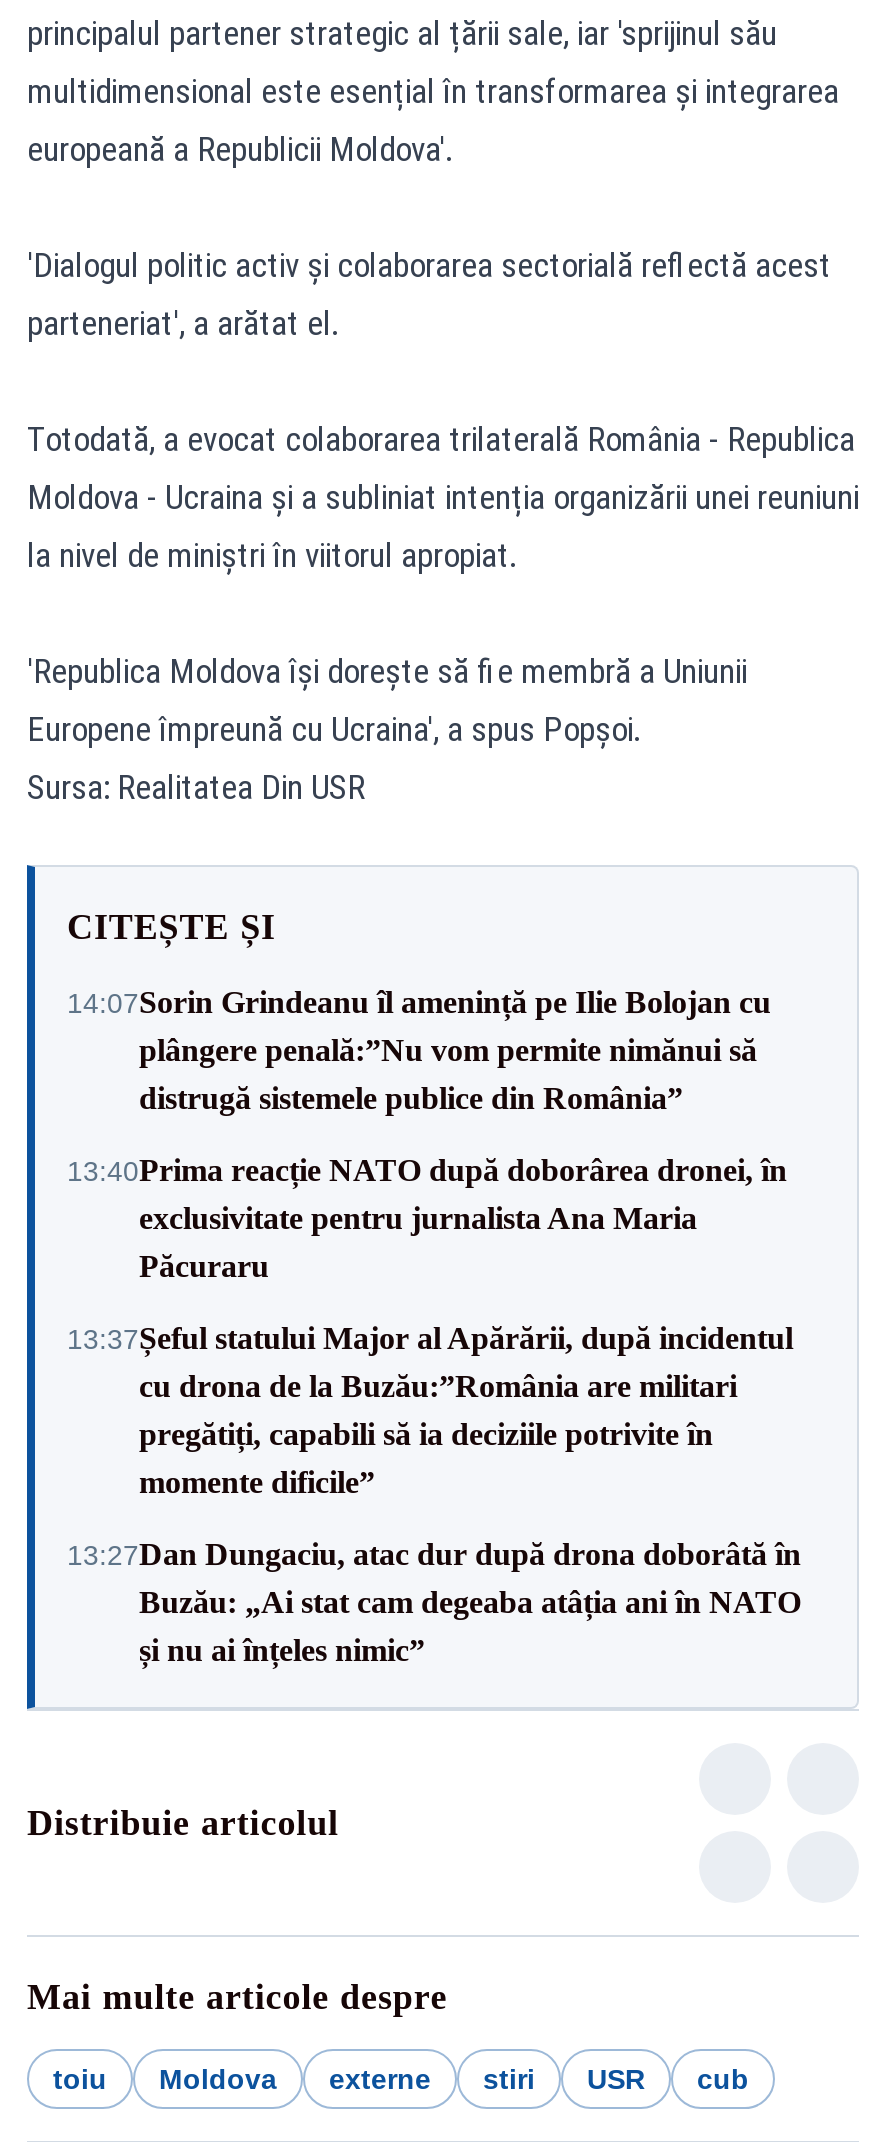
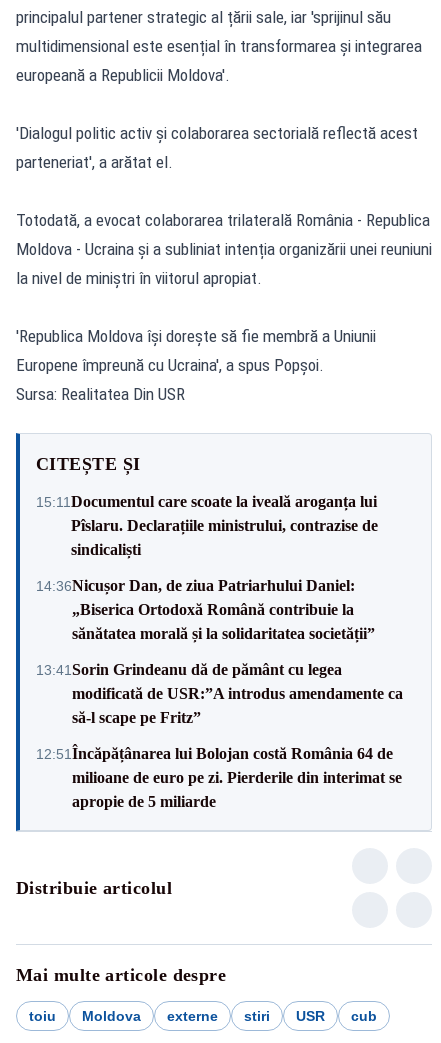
- 14:07Sorin Grindeanu îl amenință pe Ilie Bolojan cu
- plângere penală:”Nu vom permite nimănui să
- distrugă sistemele publice din România”
+ 15:11Documentul care scoate la iveală aroganța lui
+ Pîslaru. Declarațiile ministrului, contrazise de
+ sindicaliști

- 13:40Prima reacție NATO după doborârea dronei, în
- exclusivitate pentru jurnalista Ana Maria
- Păcuraru
+ 14:36Nicușor Dan, de ziua Patriarhului Daniel:
+ „Biserica Ortodoxă Română contribuie la
+ sănătatea morală și la solidaritatea societății”

- 13:37Șeful statului Major al Apărării, după incidentul
- cu drona de la Buzău:”România are militari
- pregătiți, capabili să ia deciziile potrivite în
- momente dificile”
+ 13:41 Sorin Grindeanu dă de pământ cu legea
+ modificată de USR:”A introdus amendamente ca
+ să-l scape pe Fritz”

- 13:27Dan Dungaciu, atac dur după drona doborâtă în
- Buzău: „Ai stat cam degeaba atâția ani în NATO
- și nu ai înțeles nimic”
+ 12:51Încăpățânarea lui Bolojan costă România 64 de
+ milioane de euro pe zi. Pierderile din interimat se
+ apropie de 5 miliarde
